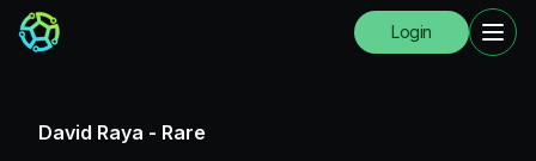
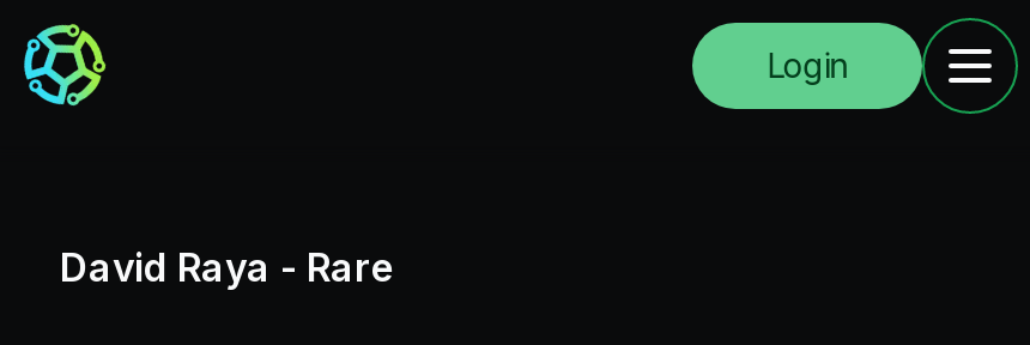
- [image]
+ [image]
